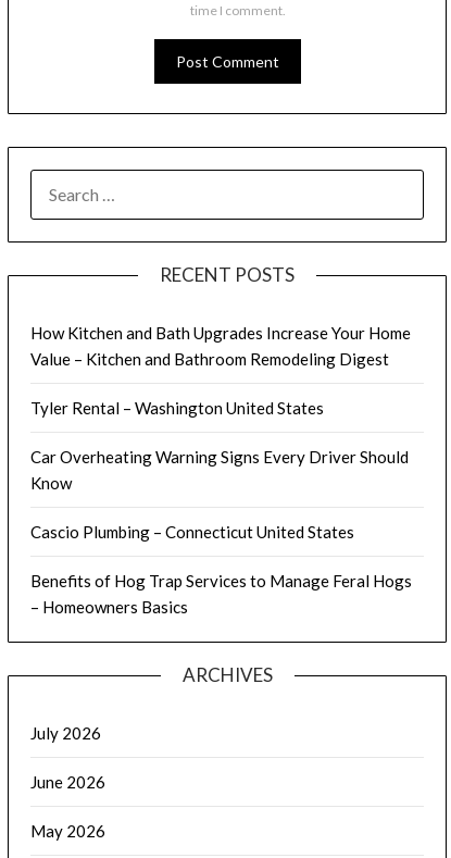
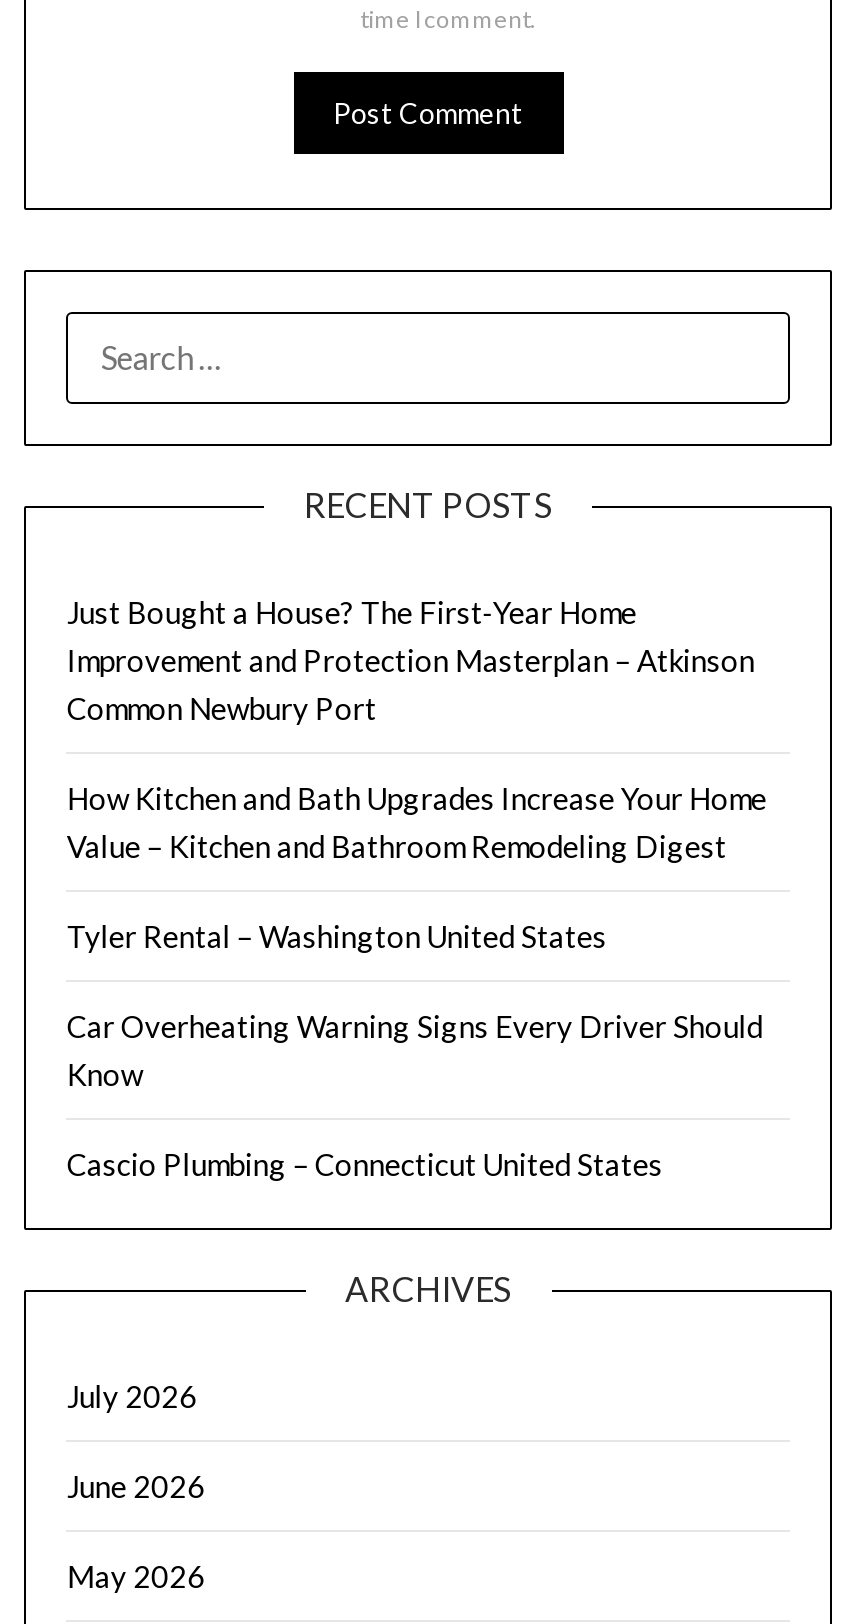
+ Just Bought a House? The First-Year Home
+ Improvement and Protection Masterplan – Atkinson
+ Common Newbury Port

moved down: How Kitchen and Bath Upgrades Increase Your Home | Value – Kitchen and Bathroom Remodeling Digest | Tyler Rental – Washington United States | Car Overheating Warning Signs Every Driver Should | Know | Cascio Plumbing – Connecticut United States

- Benefits of Hog Trap Services to Manage Feral Hogs
- – Homeowners Basics
